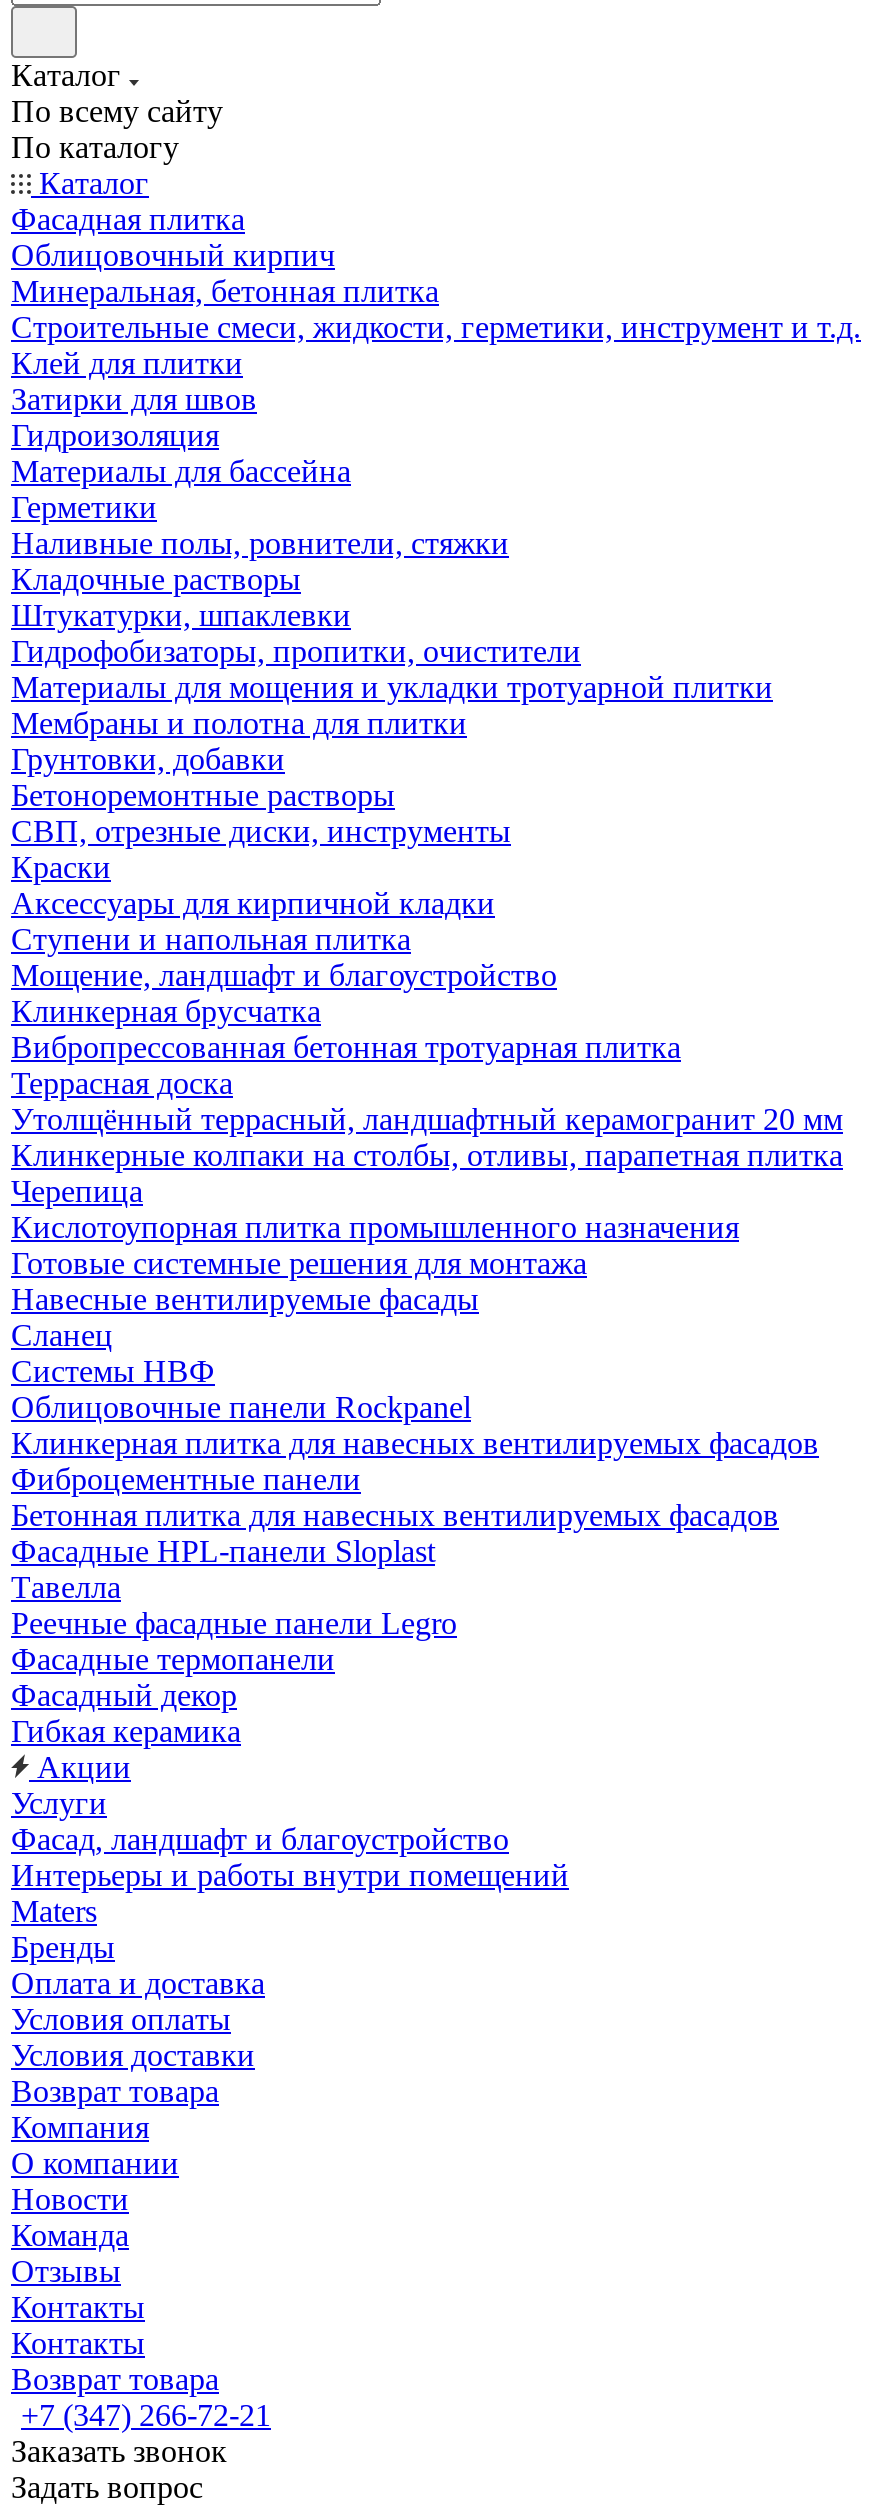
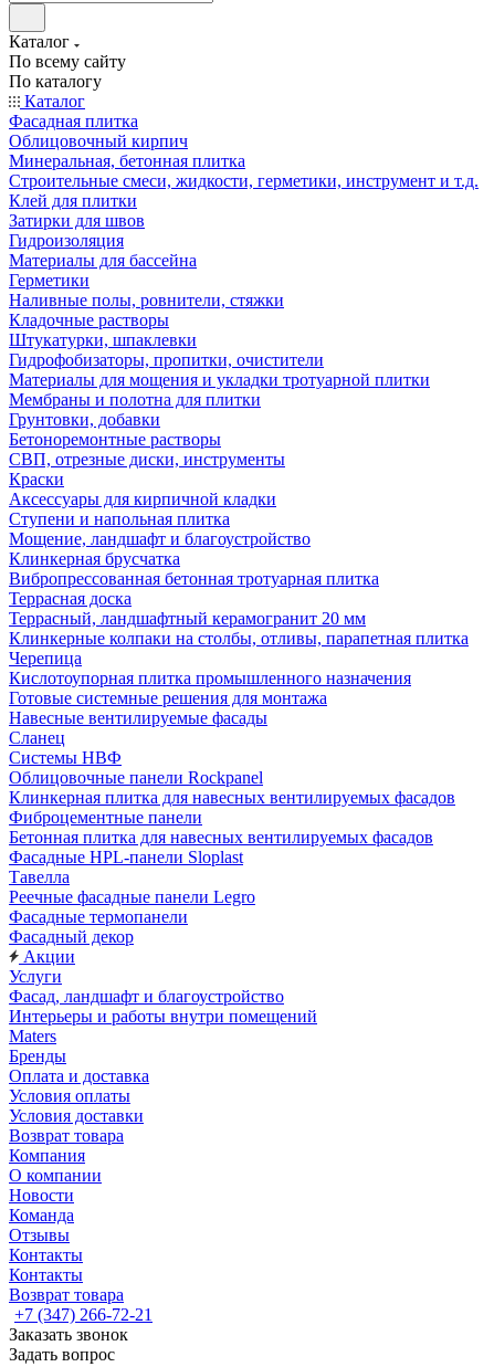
- Утолщённый террасный, ландшафтный керамогранит 20 мм
+ Террасный, ландшафтный керамогранит 20 мм

- Гибкая керамика
